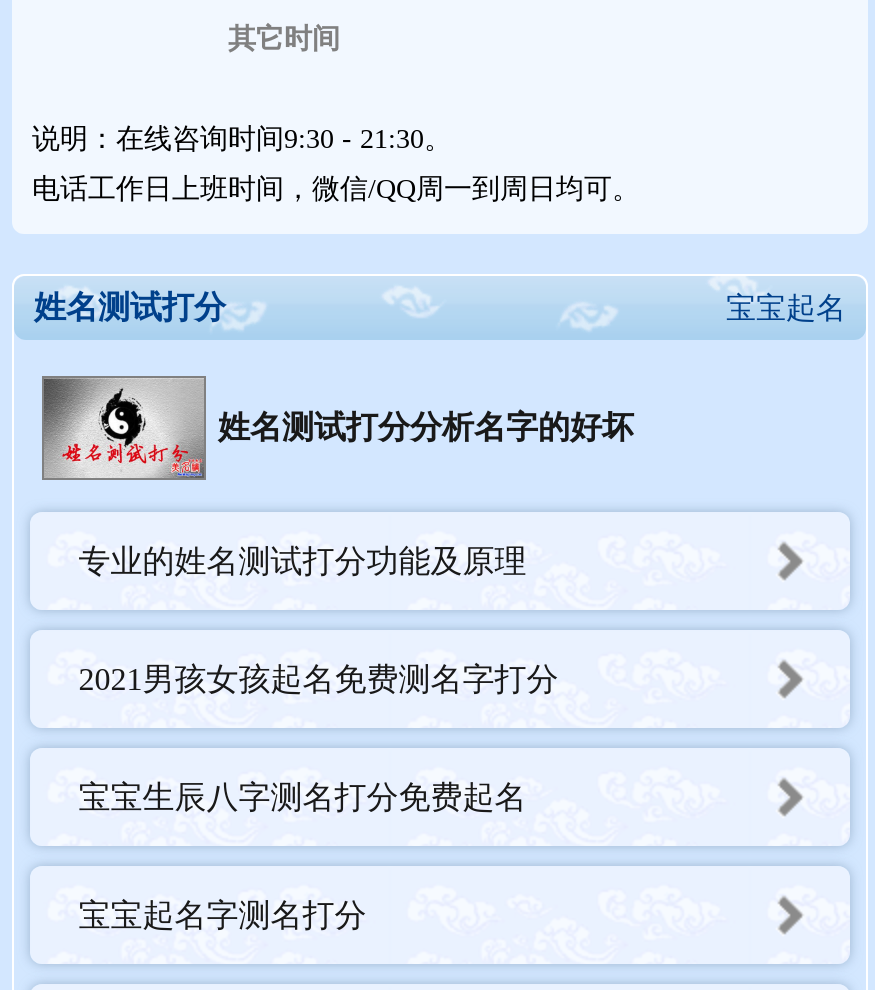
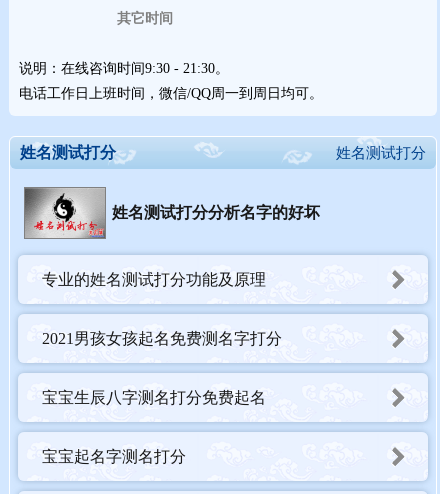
- 宝宝起名
+ 姓名测试打分
